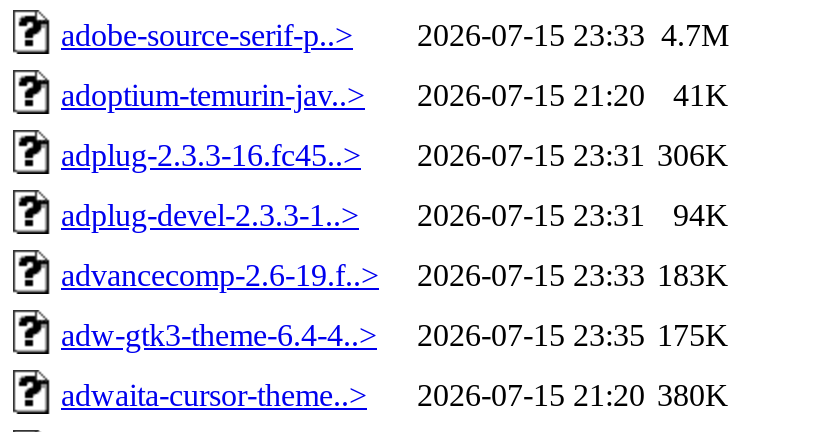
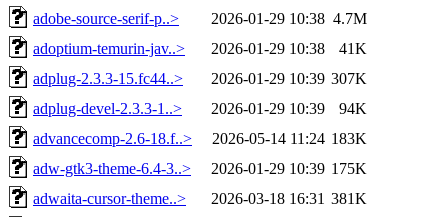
- adobe-source-serif-p..> 2026-07-15 23:33 4.7M
+ adobe-source-serif-p..> 2026-01-29 10:38 4.7M

- adoptium-temurin-jav..> 2026-07-15 21:20 41K
+ adoptium-temurin-jav..> 2026-01-29 10:38 41K

- adplug-2.3.3-16.fc45..>
- 2026-07-15 23:31 306K
+ adplug-2.3.3-15.fc44..>
+ 2026-01-29 10:39 307K

- adplug-devel-2.3.3-1..> 2026-07-15 23:31 94K
+ adplug-devel-2.3.3-1..> 2026-01-29 10:39 94K

- advancecomp-2.6-19.f..>
- 2026-07-15 23:33 183K
+ advancecomp-2.6-18.f..>
+ 2026-05-14 11:24 183K

- adw-gtk3-theme-6.4-4..>
- 2026-07-15 23:35 175K
+ adw-gtk3-theme-6.4-3..>
+ 2026-01-29 10:39 175K

- adwaita-cursor-theme..> 2026-07-15 21:20 380K
+ adwaita-cursor-theme..> 2026-03-18 16:31 381K
